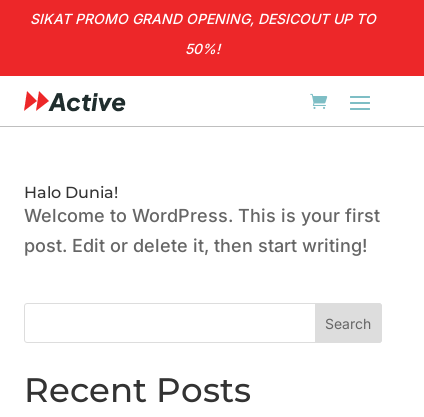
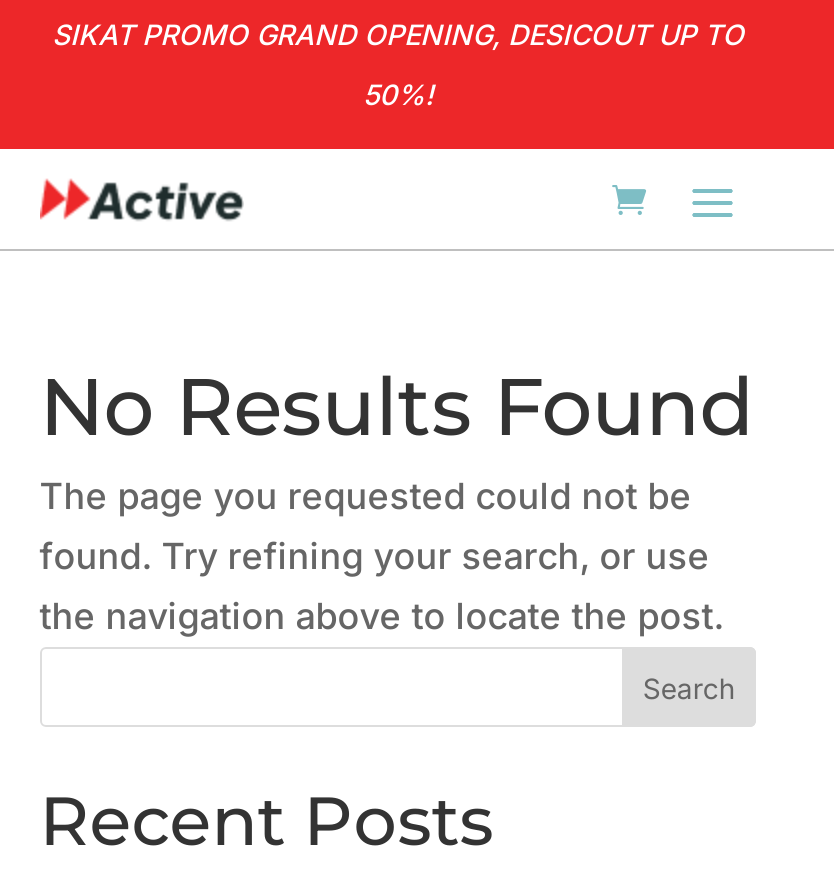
- Halo Dunia!
- Welcome to WordPress. This is your first
- post. Edit or delete it, then start writing!
+ No Results Found
+ The page you requested could not be
+ found. Try refining your search, or use
+ the navigation above to locate the post.
